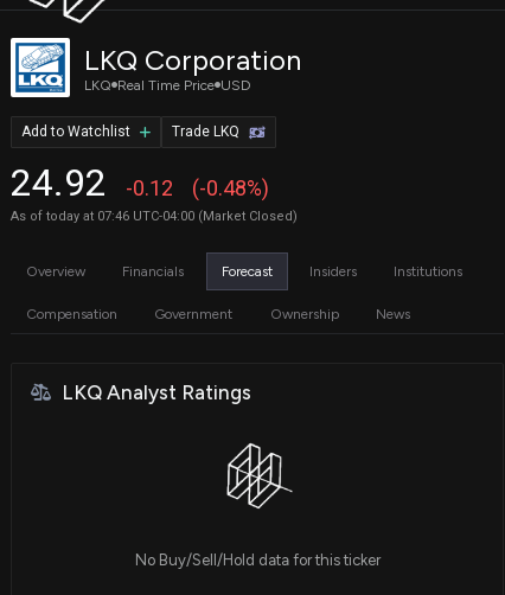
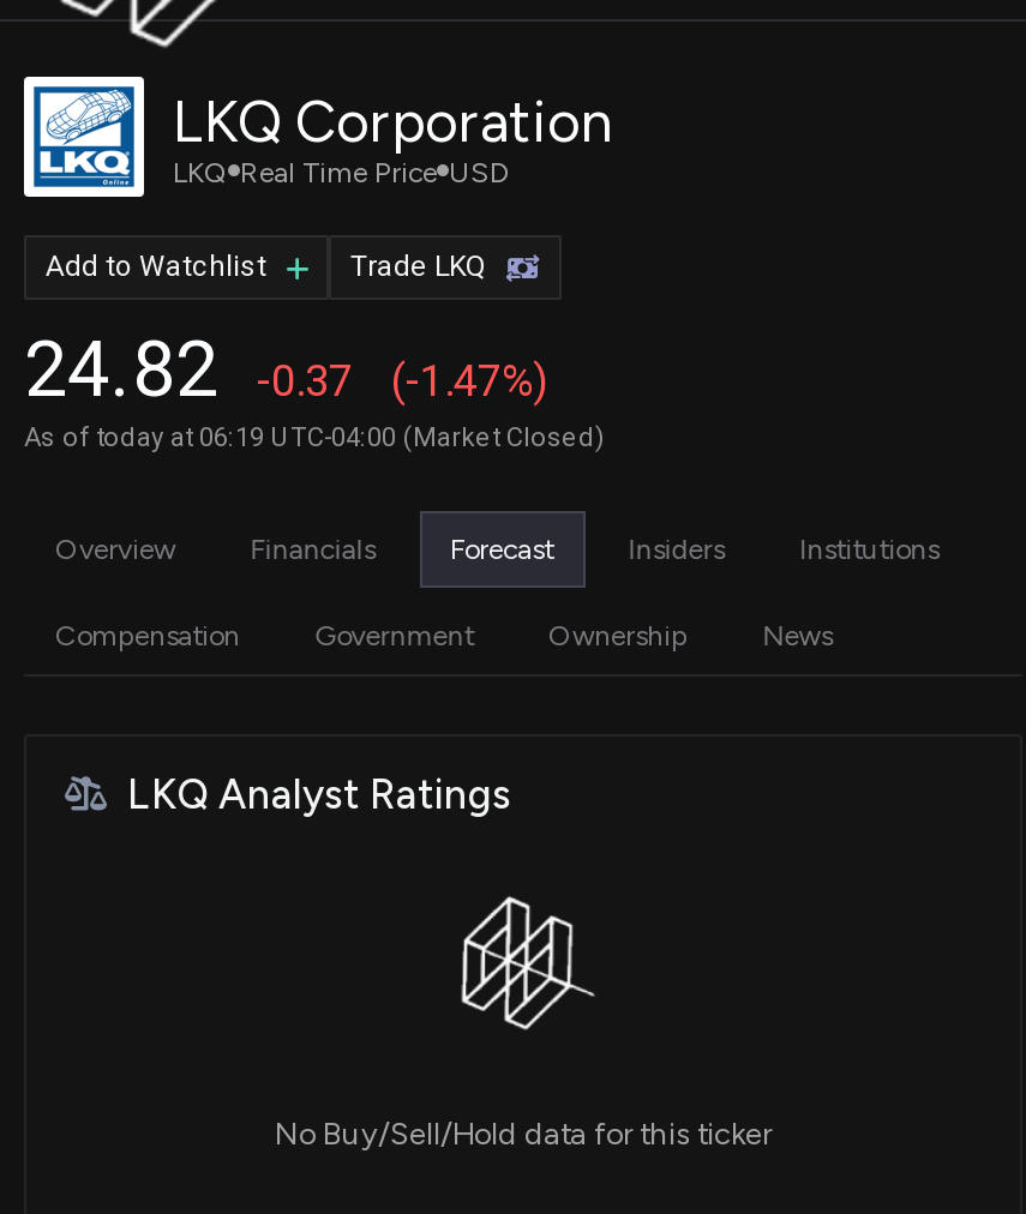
- 24.92
+ 24.82

- -0.12
+ -0.37

- (-0.48%)
+ (-1.47%)

- As of today at 07:46 UTC-04:00 (Market Closed)
+ As of today at 06:19 UTC-04:00 (Market Closed)
